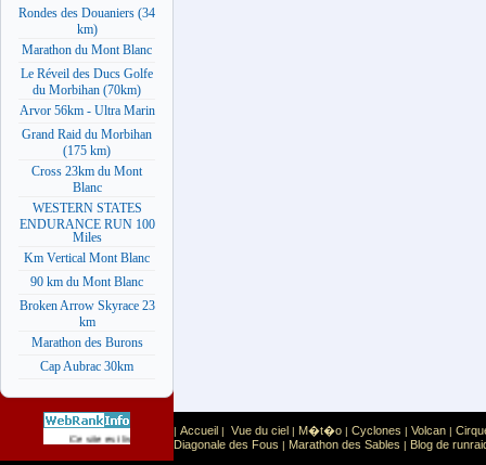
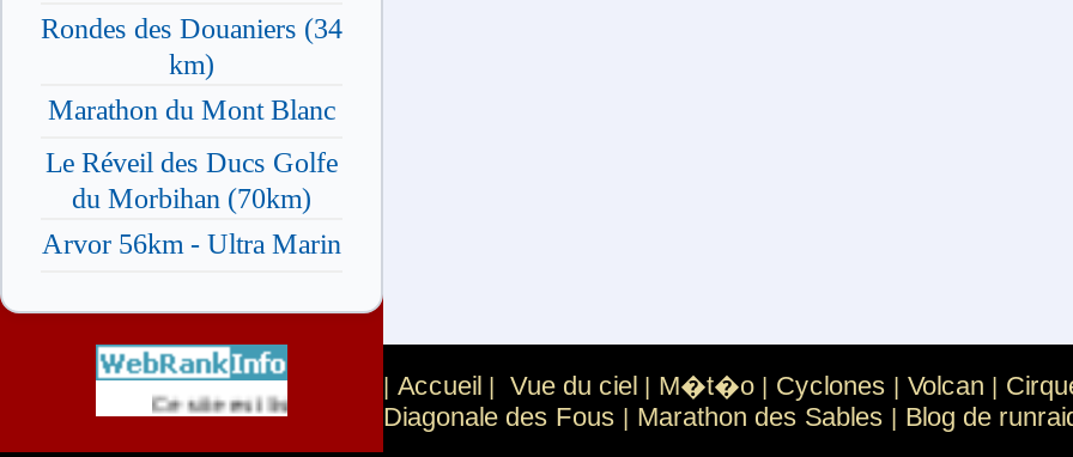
- Grand Raid du Morbihan
- (175 km)
- Cross 23km du Mont
- Blanc
- WESTERN STATES
- ENDURANCE RUN 100
- Miles
- Km Vertical Mont Blanc
- 90 km du Mont Blanc
- Broken Arrow Skyrace 23
- km
- Marathon des Burons
- Cap Aubrac 30km
